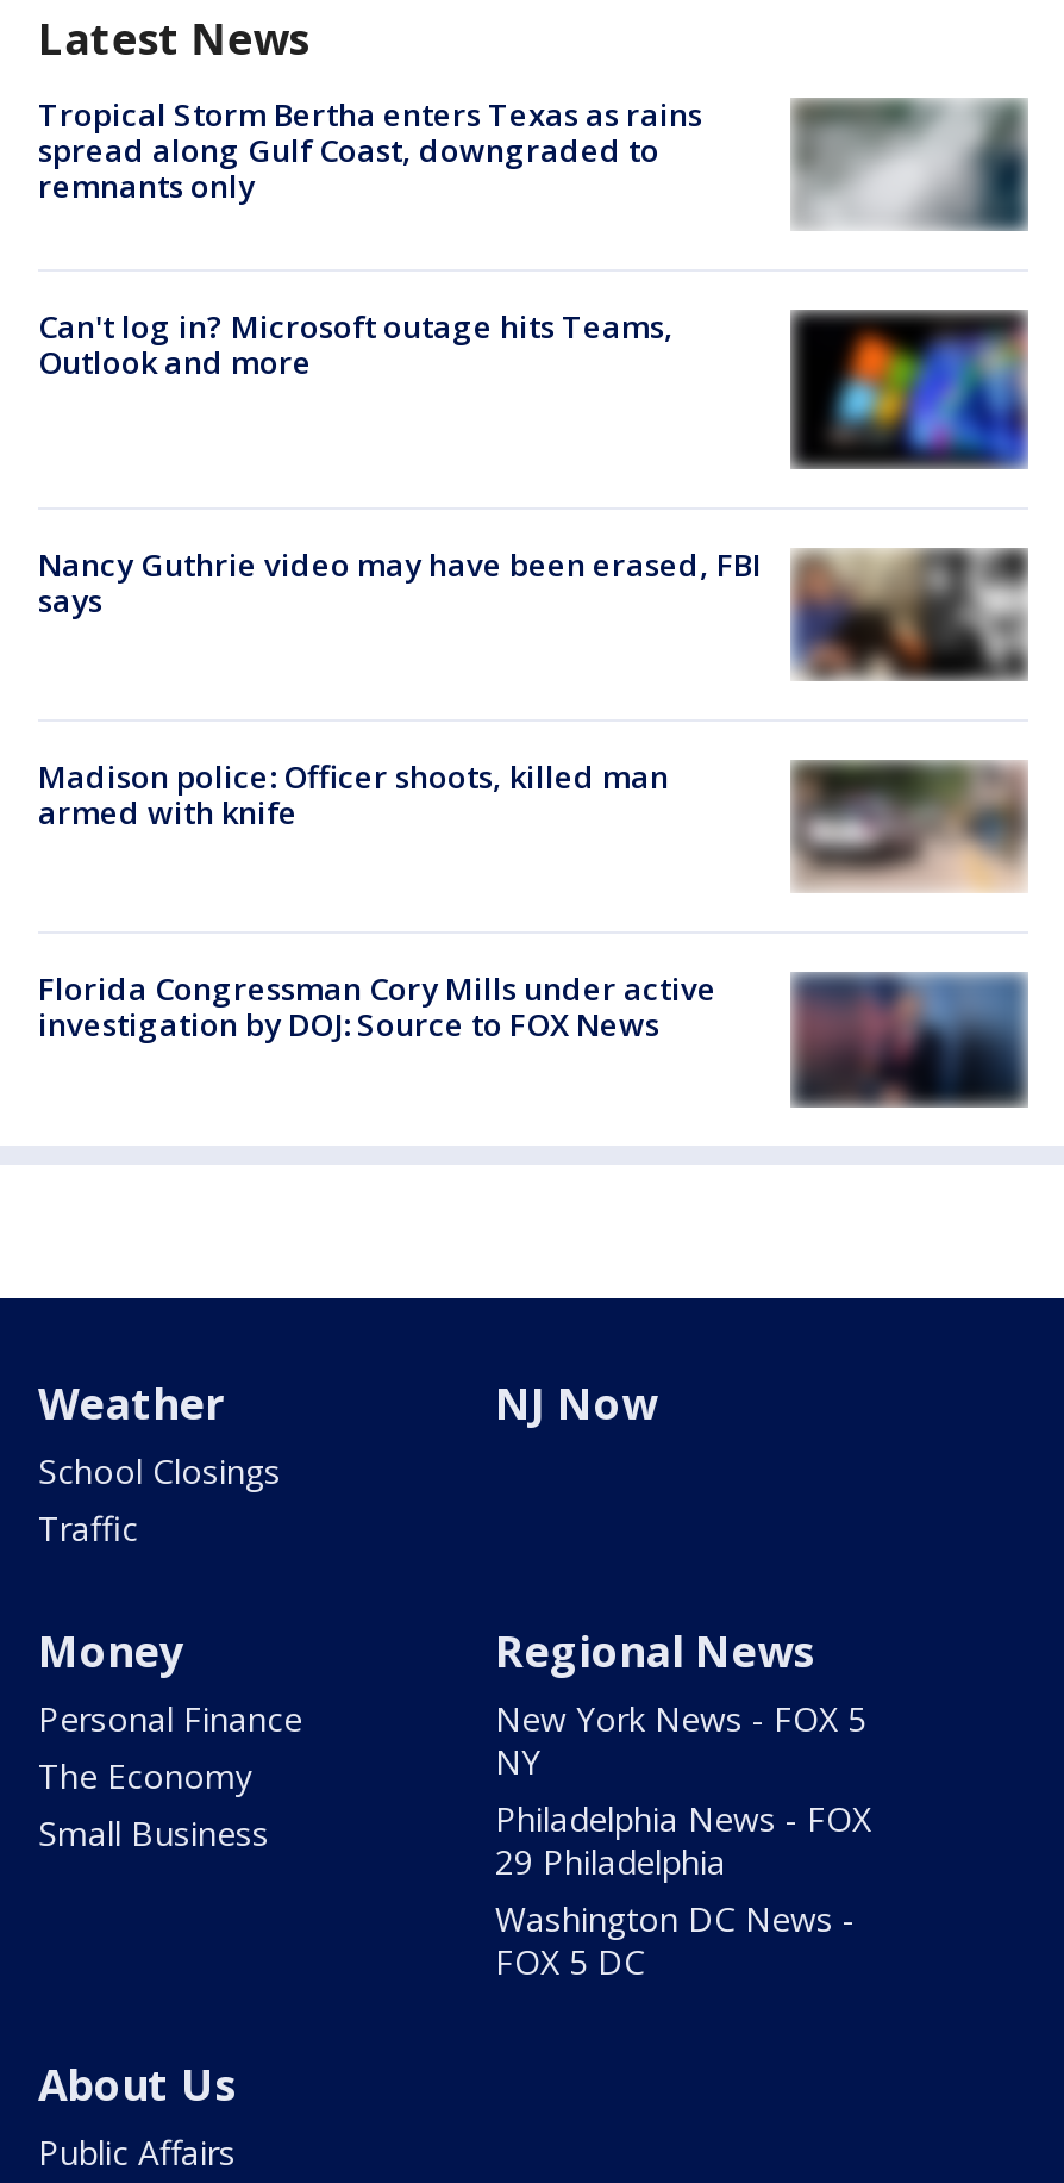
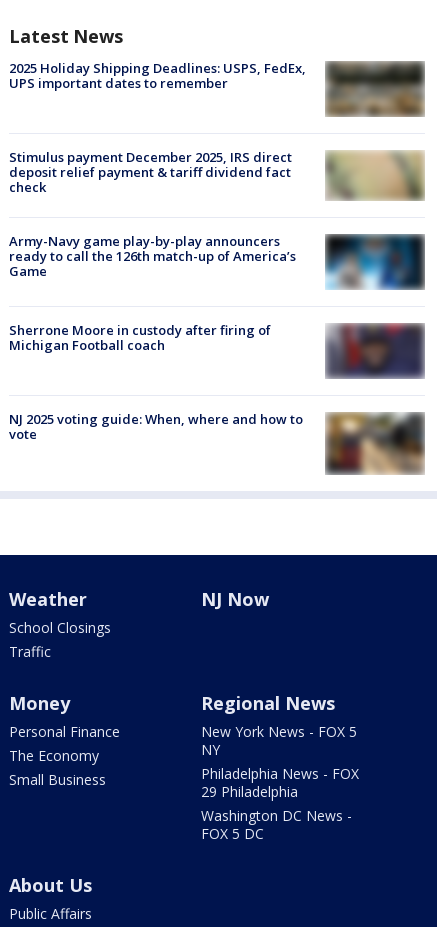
- [image]
- Tropical Storm Bertha enters Texas as rains
- spread along Gulf Coast, downgraded to
- remnants only
+ [image]
+ 2025 Holiday Shipping Deadlines: USPS, FedEx,
+ UPS important dates to remember

- Can't log in? Microsoft outage hits Teams,
- Outlook and more
+ Stimulus payment December 2025, IRS direct
+ deposit relief payment & tariff dividend fact
+ check

- [image]
+ [image]

- [image]
- Nancy Guthrie video may have been erased, FBI
- says
+ [image]
+ Army-Navy game play-by-play announcers
+ ready to call the 126th match-up of America’s
+ Game

- Madison police: Officer shoots, killed man
- armed with knife
+ Sherrone Moore in custody after firing of
+ Michigan Football coach

- [image]
+ [image]

- [image]
- Florida Congressman Cory Mills under active
- investigation by DOJ: Source to FOX News
+ [image]
+ NJ 2025 voting guide: When, where and how to
+ vote
